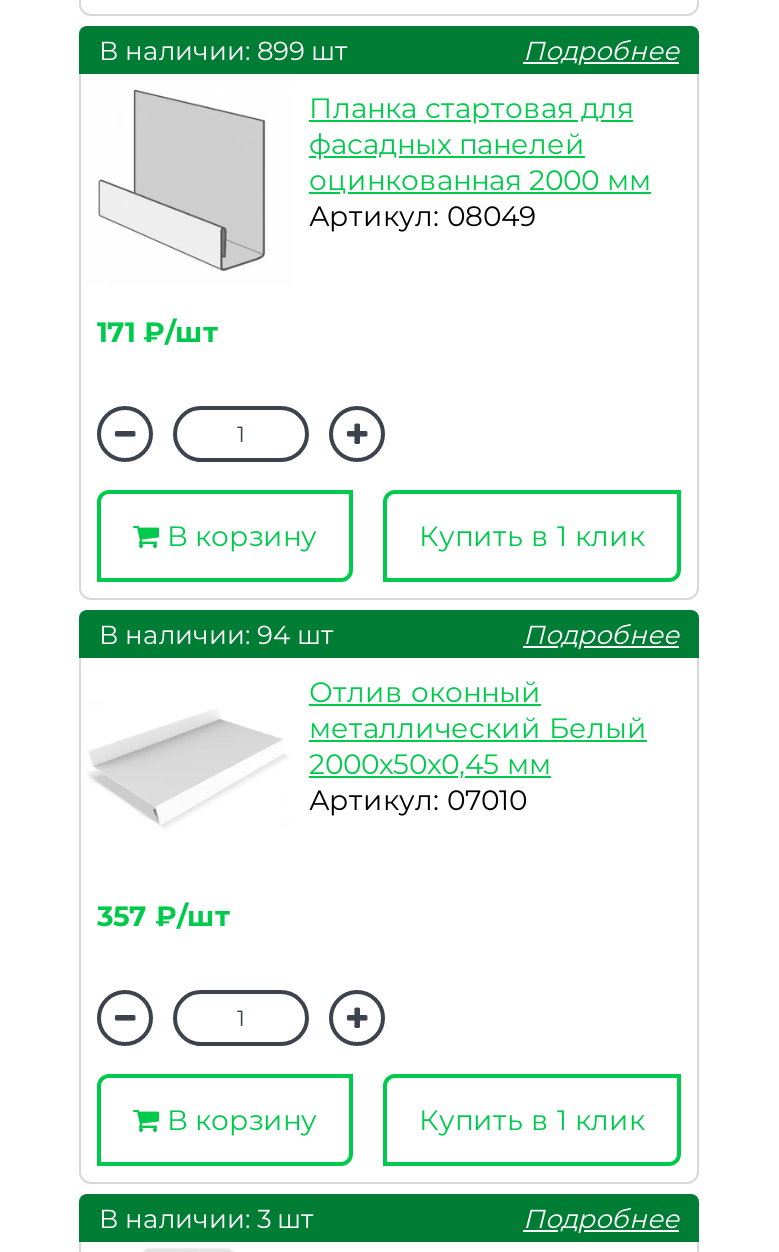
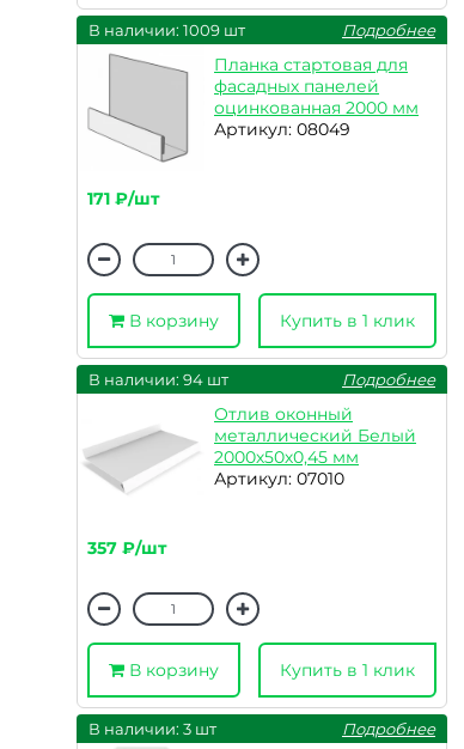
- В наличии: 899 шт
+ В наличии: 1009 шт
